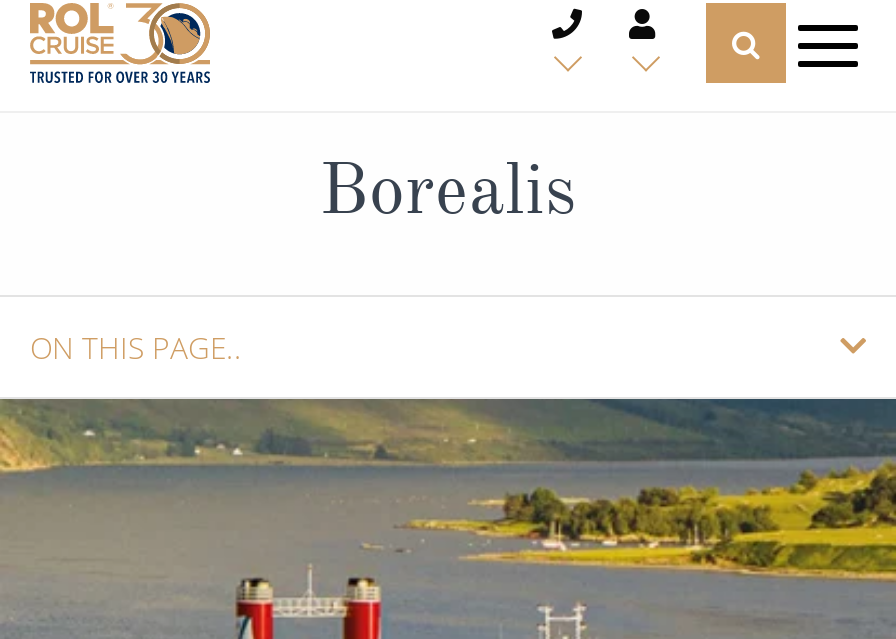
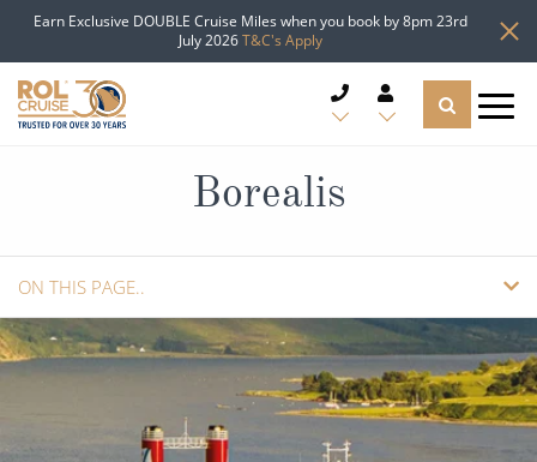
+ Earn Exclusive DOUBLE Cruise Miles when you book by 8pm 23rd
+ July 2026 T&C's Apply
